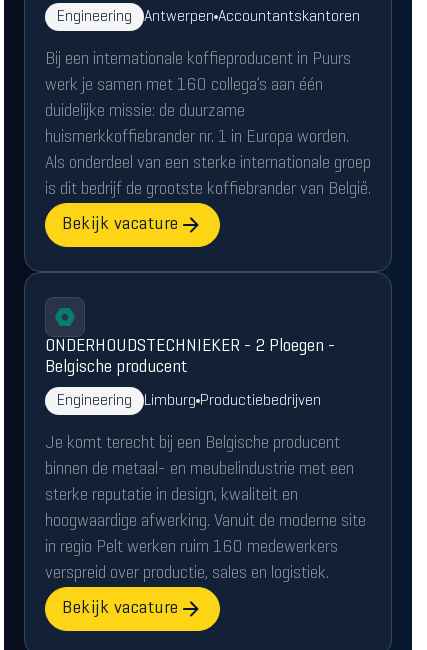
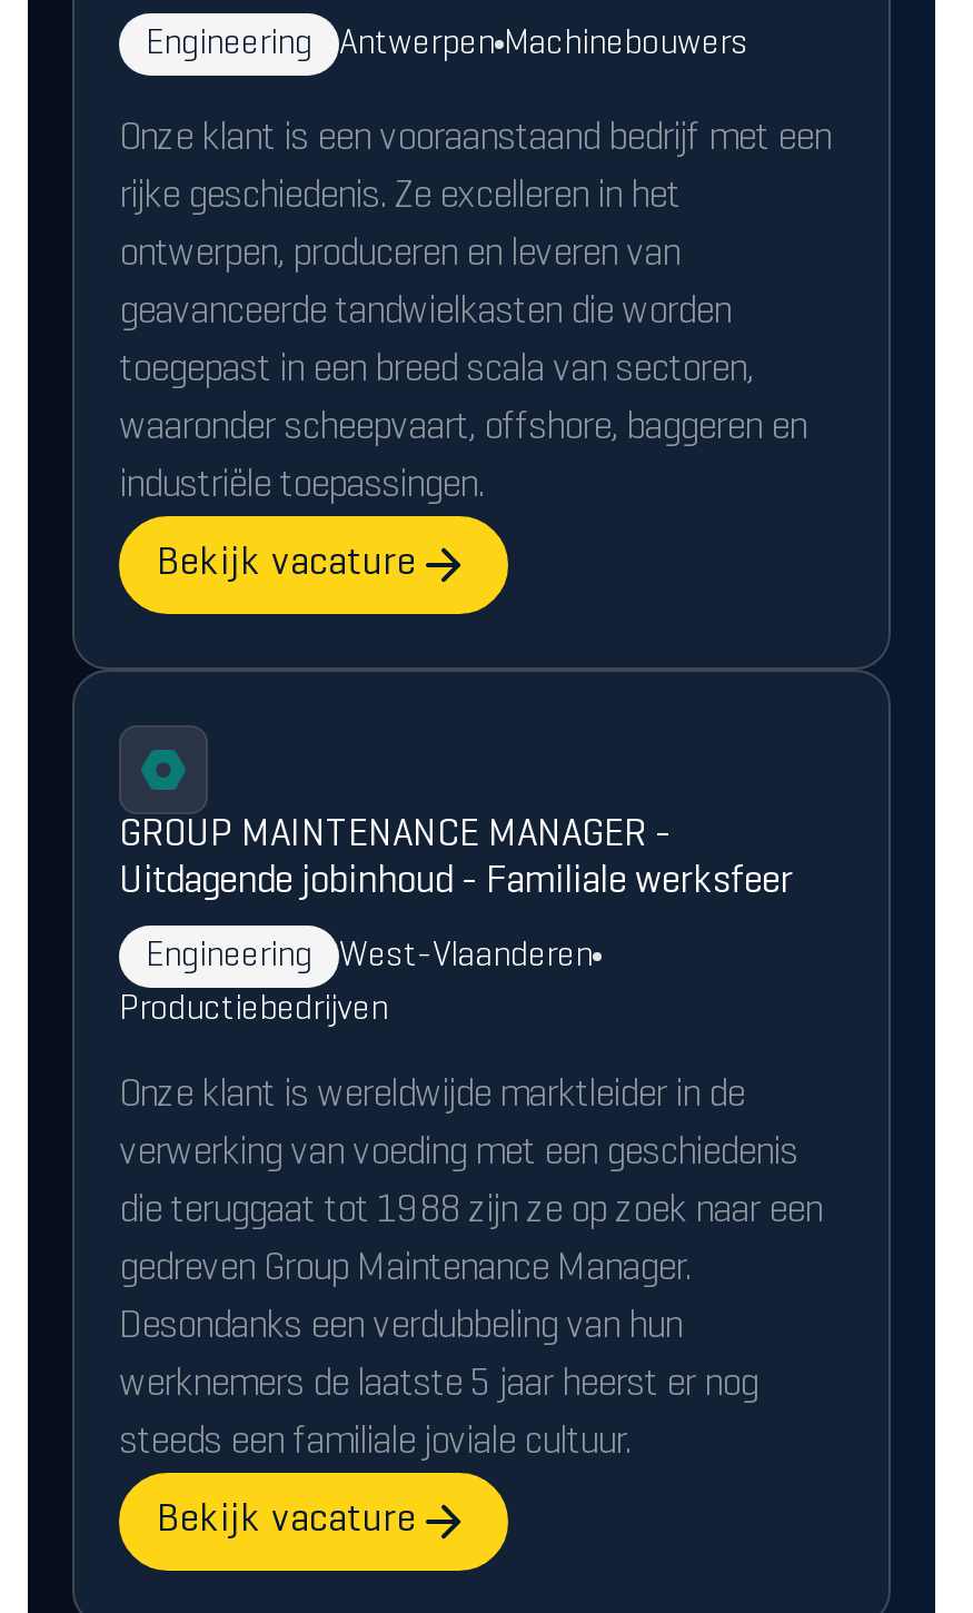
- Antwerpen Accountantskantoren
- Bij een internationale koffieproducent in Puurs
- werk je samen met 160 collega’s aan één
- duidelijke missie: de duurzame
- huismerkkoffiebrander nr. 1 in Europa worden.
- Als onderdeel van een sterke internationale groep
- is dit bedrijf de grootste koffiebrander van België.
+ Antwerpen Machinebouwers
+ Onze klant is een vooraanstaand bedrijf met een
+ rijke geschiedenis. Ze excelleren in het
+ ontwerpen, produceren en leveren van
+ geavanceerde tandwielkasten die worden
+ toegepast in een breed scala van sectoren,
+ waaronder scheepvaart, offshore, baggeren en
+ industriële toepassingen.

- ONDERHOUDSTECHNIEKER - 2 Ploegen -
- Belgische producent
+ GROUP MAINTENANCE MANAGER -
+ Uitdagende jobinhoud - Familiale werksfeer

- Limburg Productiebedrijven
- Je komt terecht bij een Belgische producent
- binnen de metaal- en meubelindustrie met een
- sterke reputatie in design, kwaliteit en
- hoogwaardige afwerking. Vanuit de moderne site
- in regio Pelt werken ruim 160 medewerkers
- verspreid over productie, sales en logistiek.
+ West-Vlaanderen
+ Productiebedrijven
+ Onze klant is wereldwijde marktleider in de
+ verwerking van voeding met een geschiedenis
+ die teruggaat tot 1988 zijn ze op zoek naar een
+ gedreven Group Maintenance Manager.
+ Desondanks een verdubbeling van hun
+ werknemers de laatste 5 jaar heerst er nog
+ steeds een familiale joviale cultuur.
